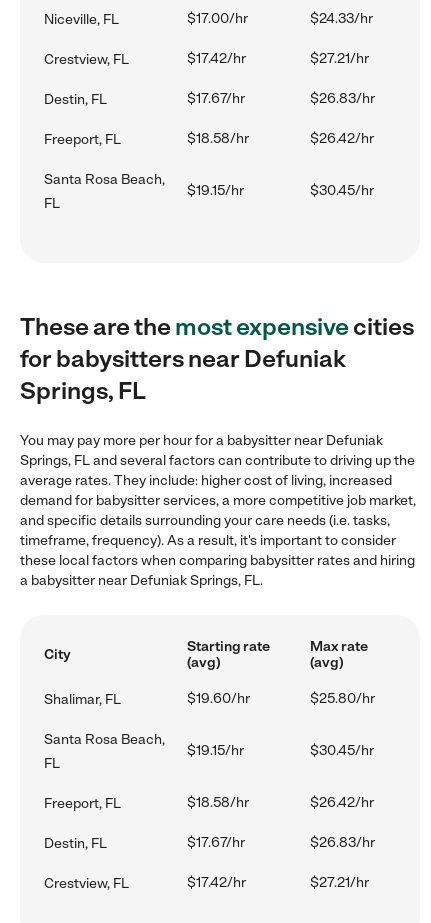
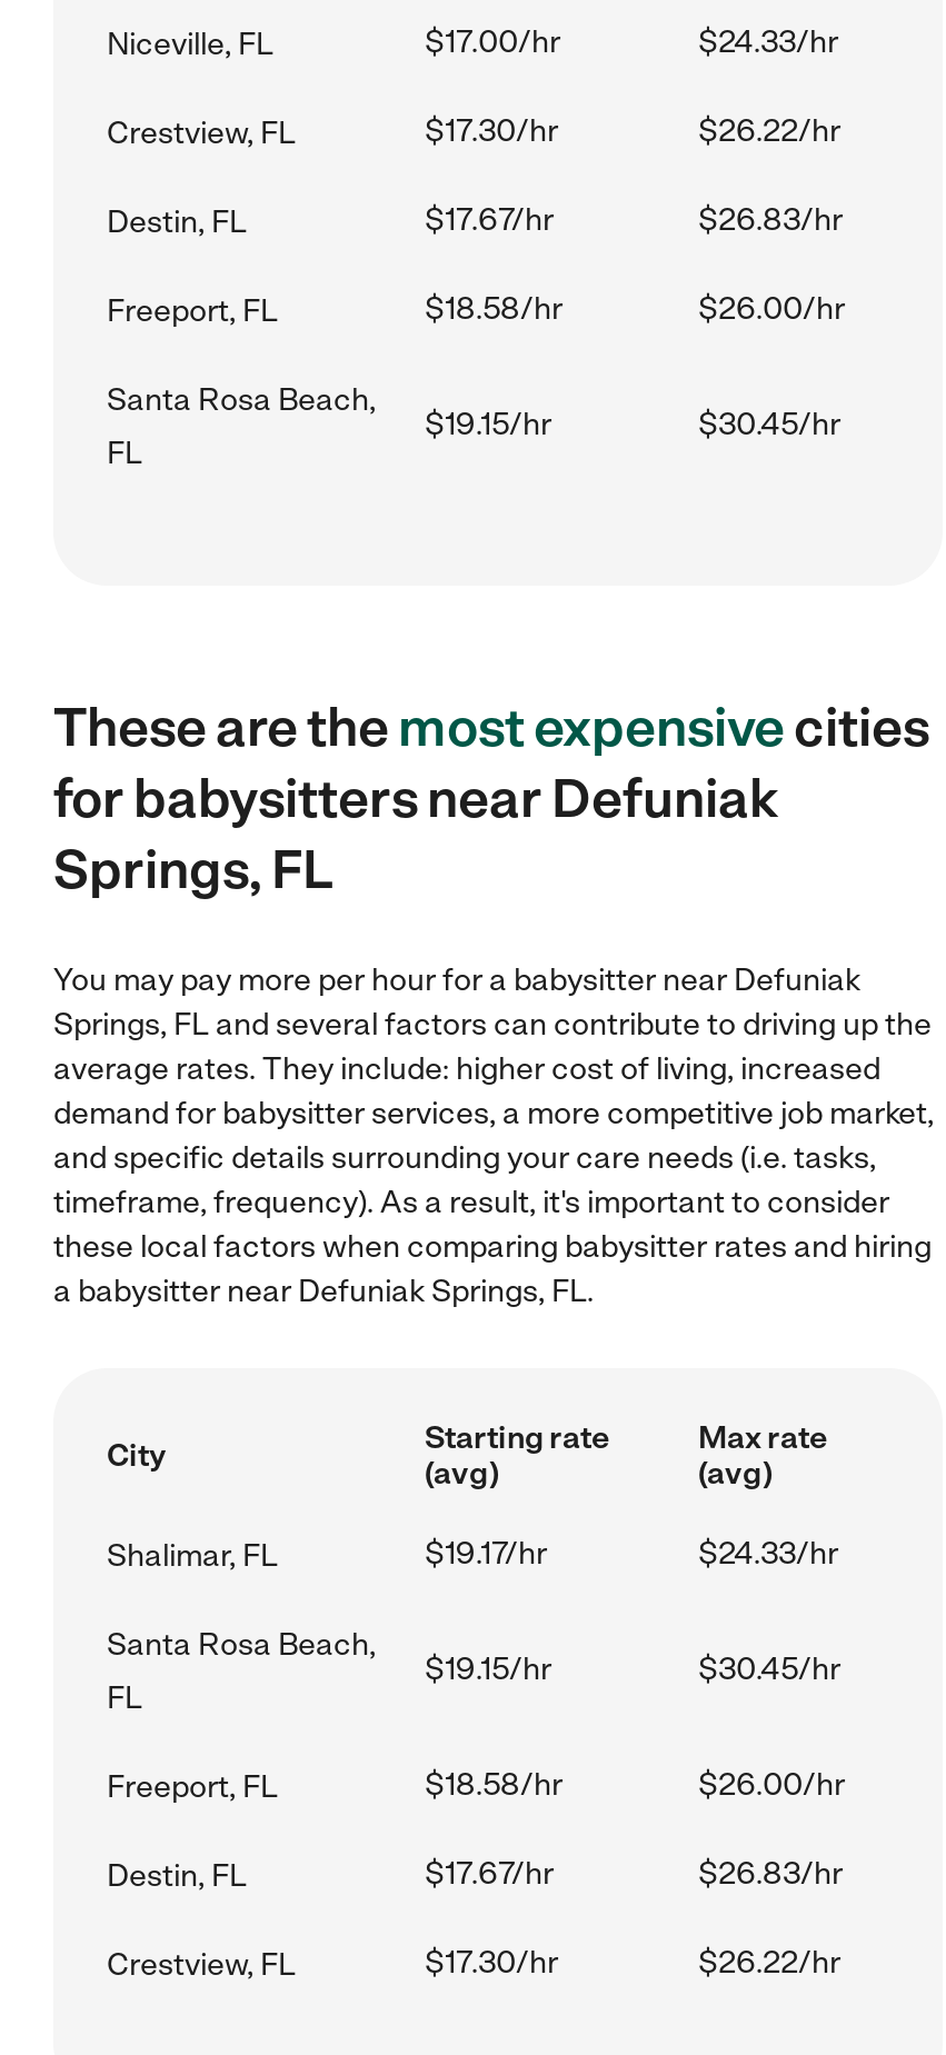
- $17.42/hr
- $27.21/hr
+ $17.30/hr
+ $26.22/hr

- $26.42/hr
+ $26.00/hr

- $19.60/hr
- $25.80/hr
+ $19.17/hr
+ $24.33/hr

- $26.42/hr
+ $26.00/hr

- $17.42/hr
- $27.21/hr
+ $17.30/hr
+ $26.22/hr
